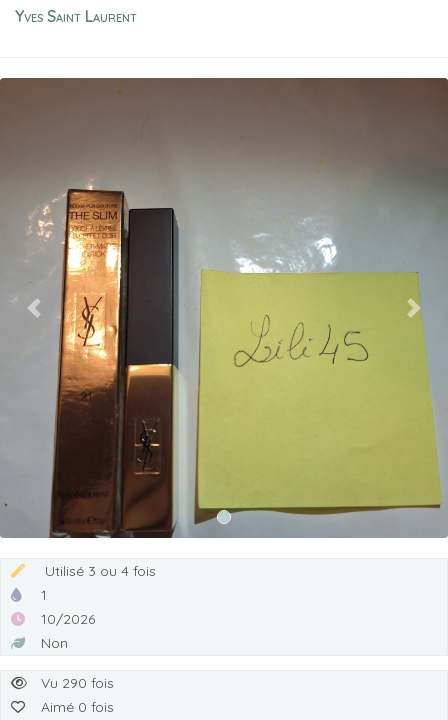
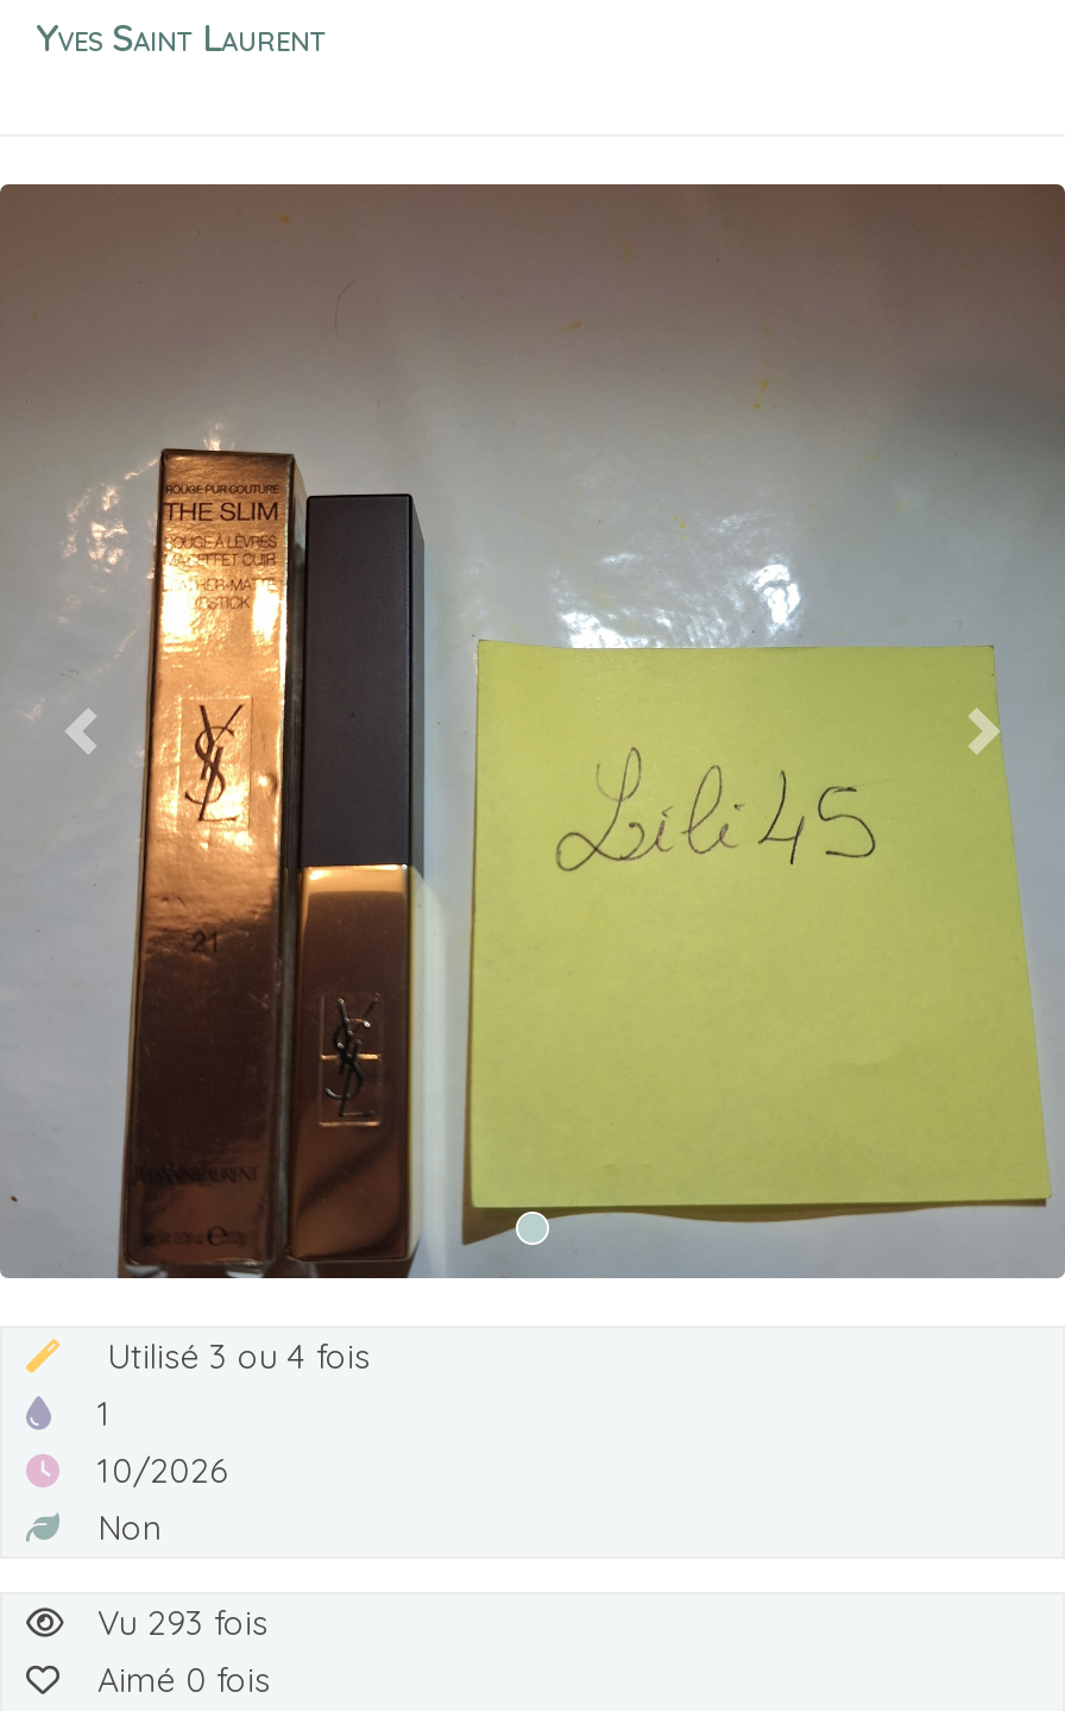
- Vu 290 fois
+ Vu 293 fois
